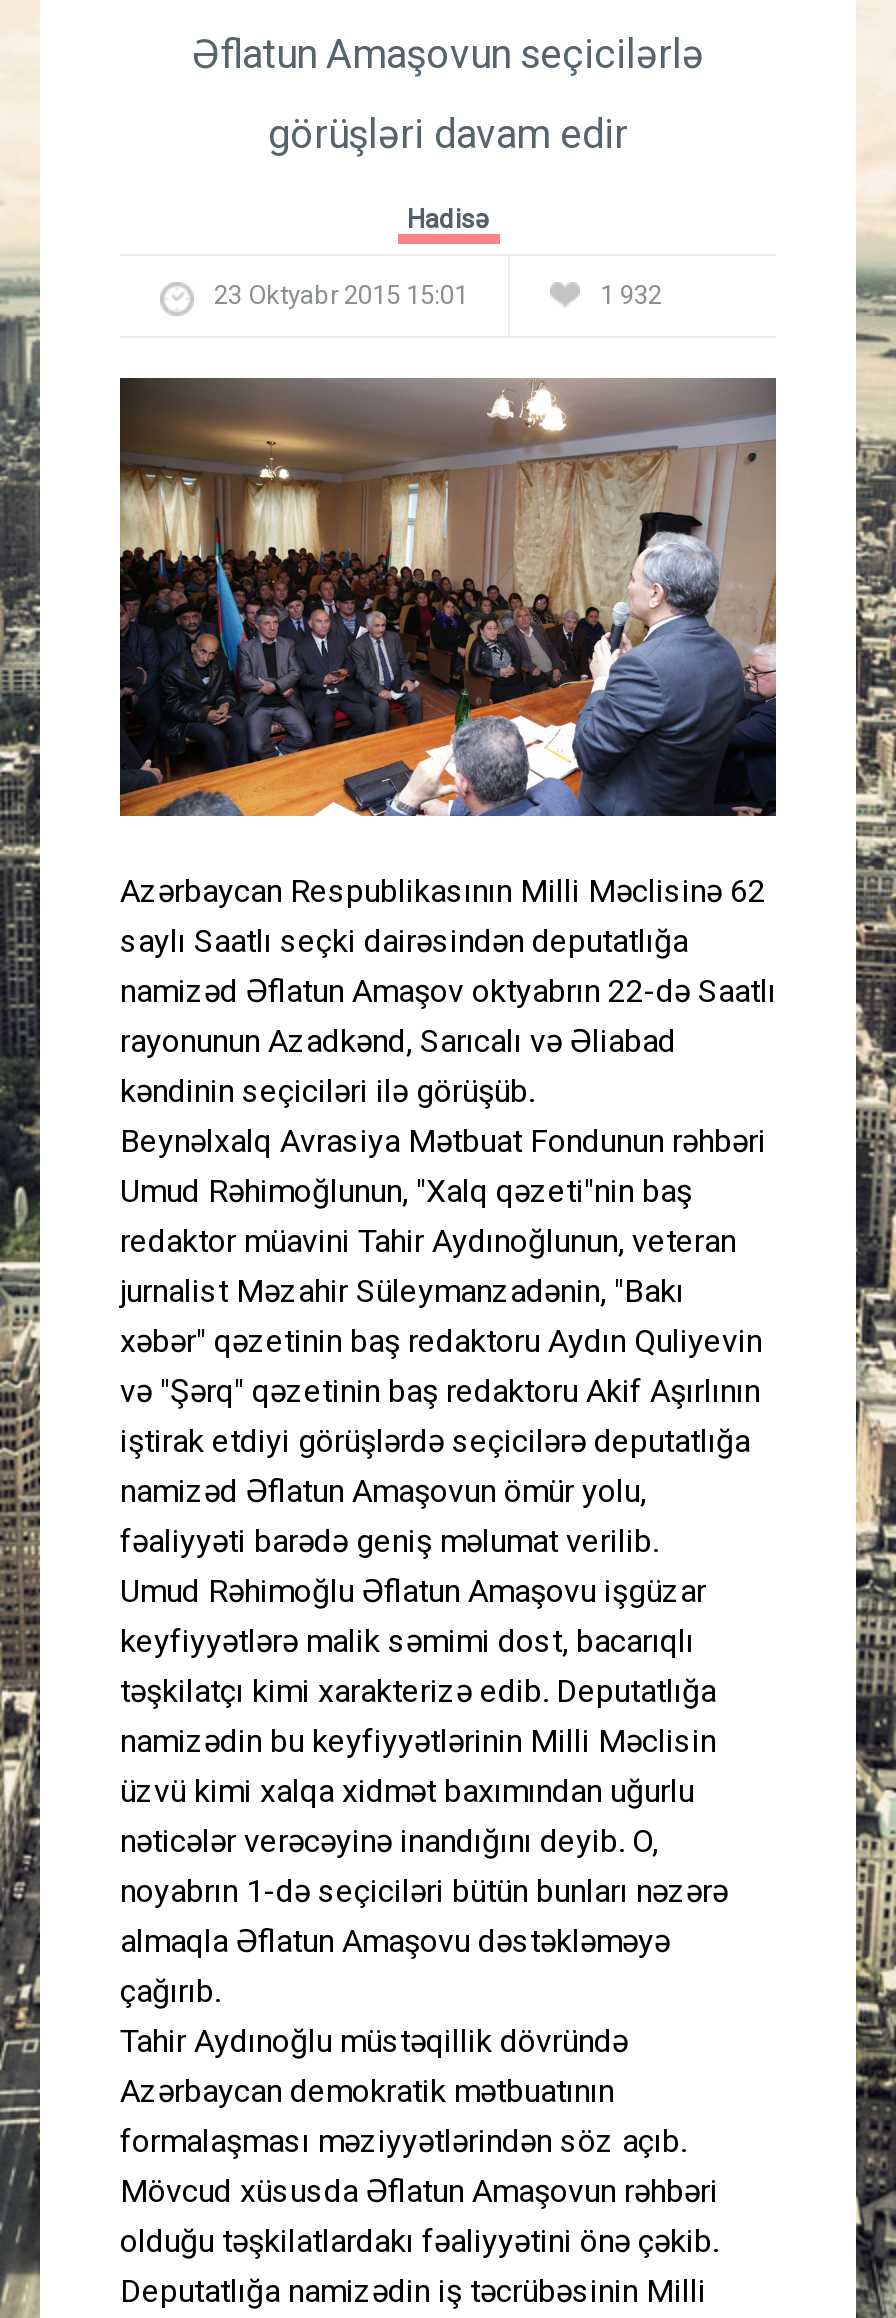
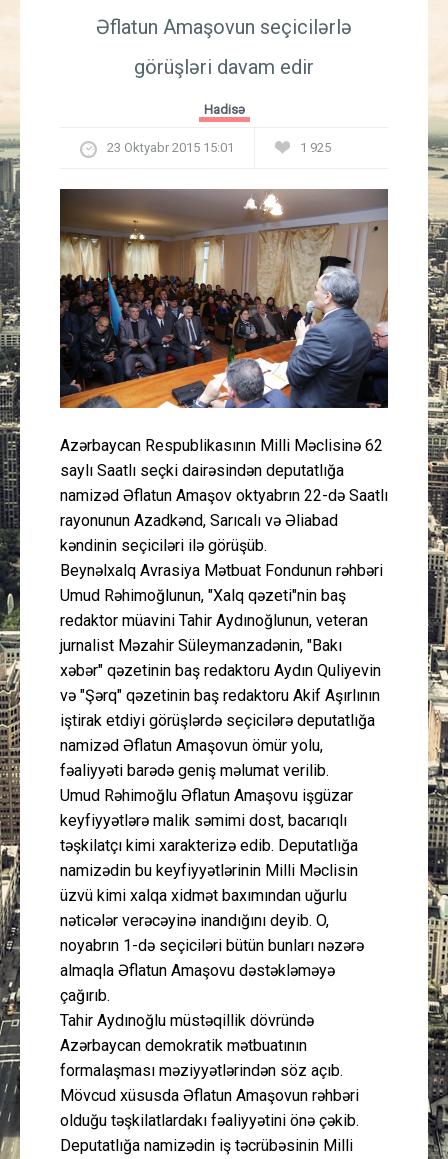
- 1 932
+ 1 925
